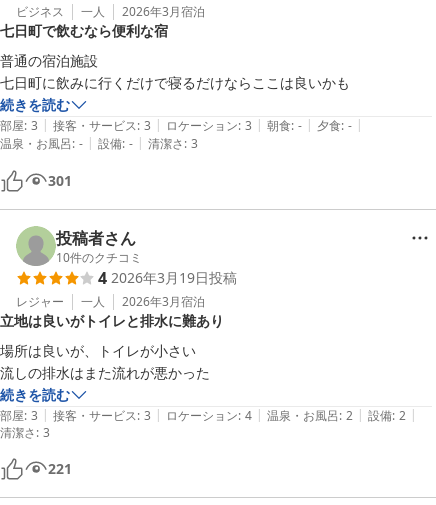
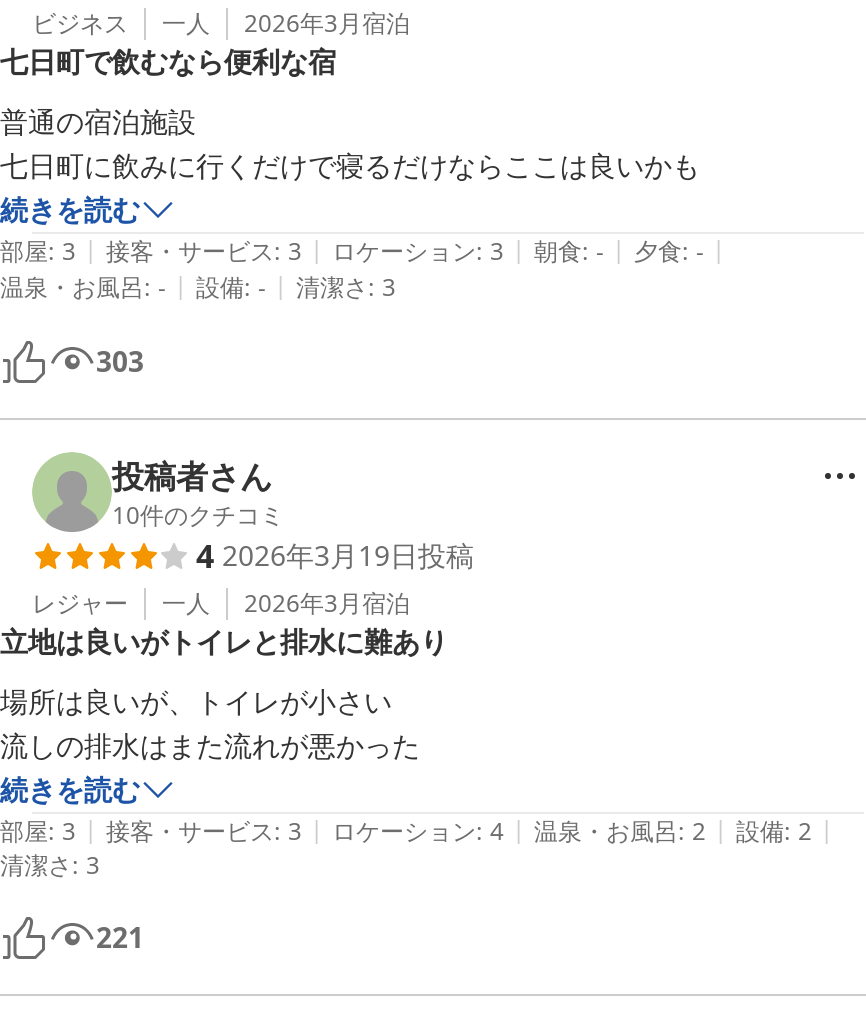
- 301
+ 303
